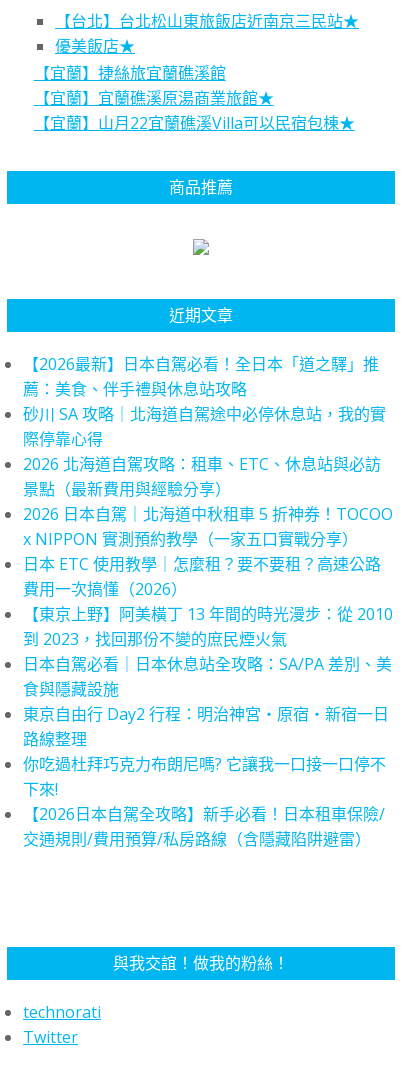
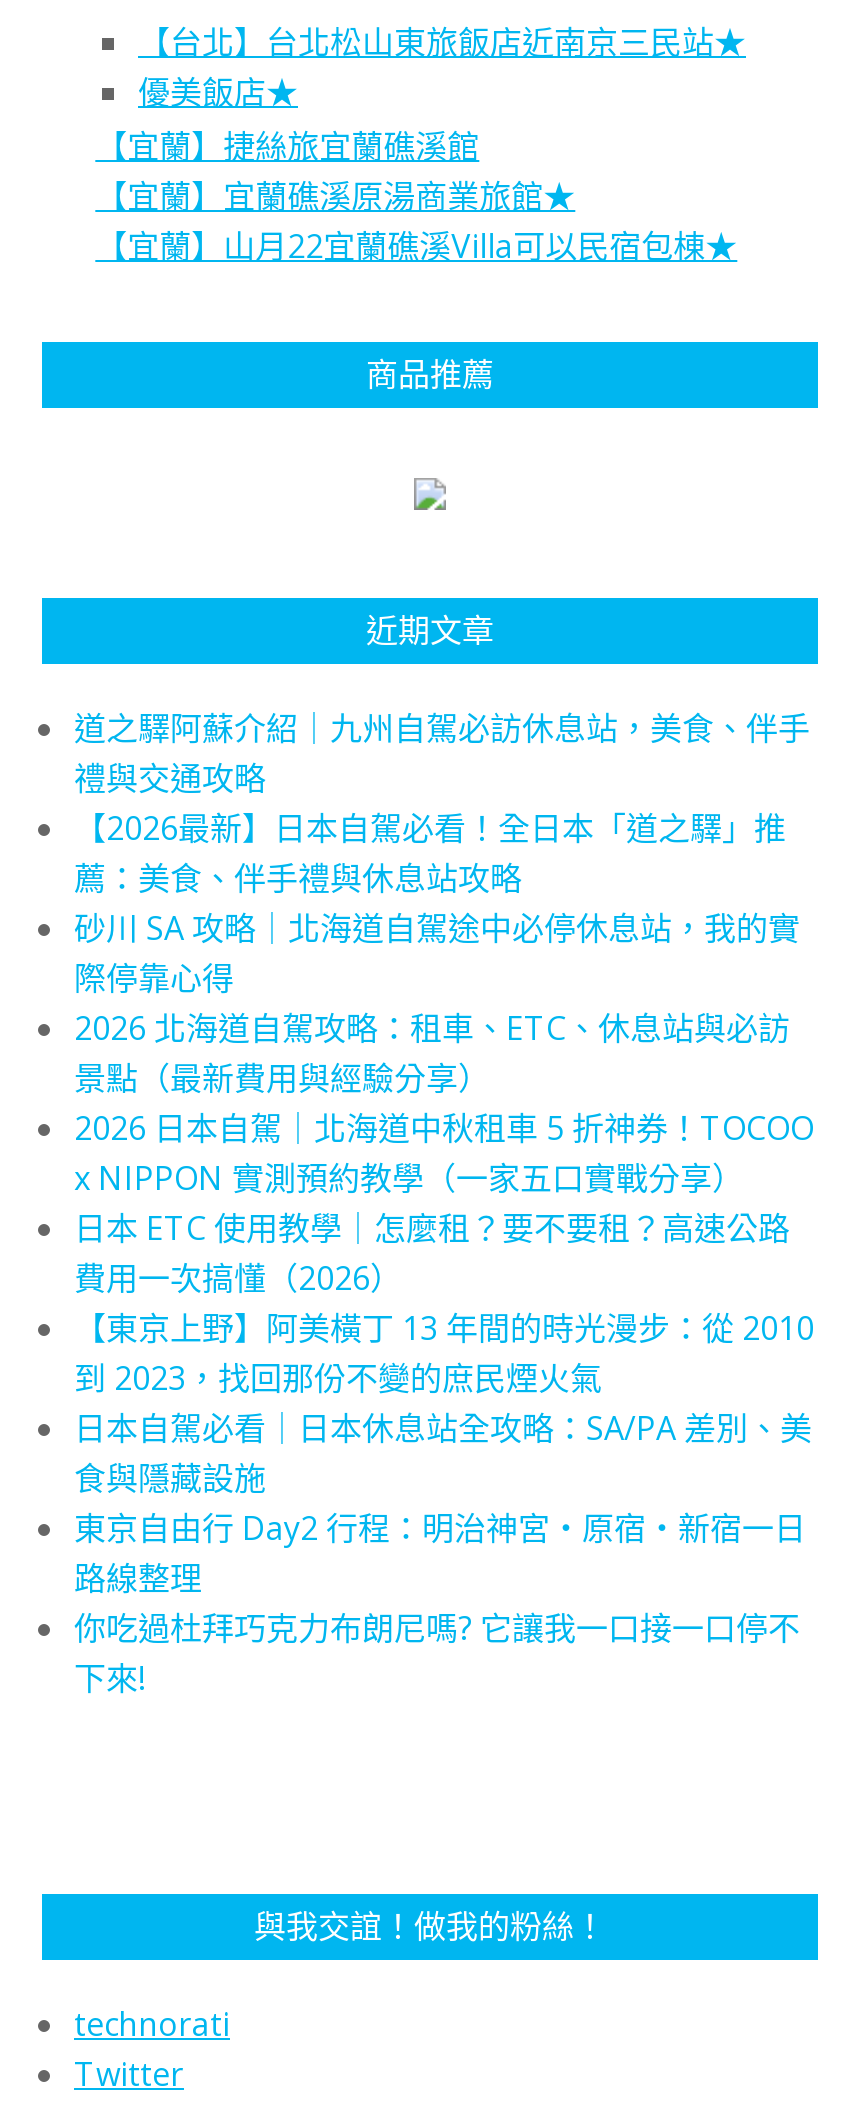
+ 道之驛阿蘇介紹｜九州自駕必訪休息站，美食、伴手
+ 禮與交通攻略

moved down: 【2026最新】日本自駕必看！全日本「道之驛」推 | 薦：美食、伴手禮與休息站攻略 | 砂川 SA 攻略｜北海道自駕途中必停休息站，我的實 | ... | 你吃過杜拜巧克力布朗尼嗎? 它讓我一口接一口停不 | 下來!

- 【2026日本自駕全攻略】新手必看！日本租車保險/
- 交通規則/費用預算/私房路線（含隱藏陷阱避雷）
